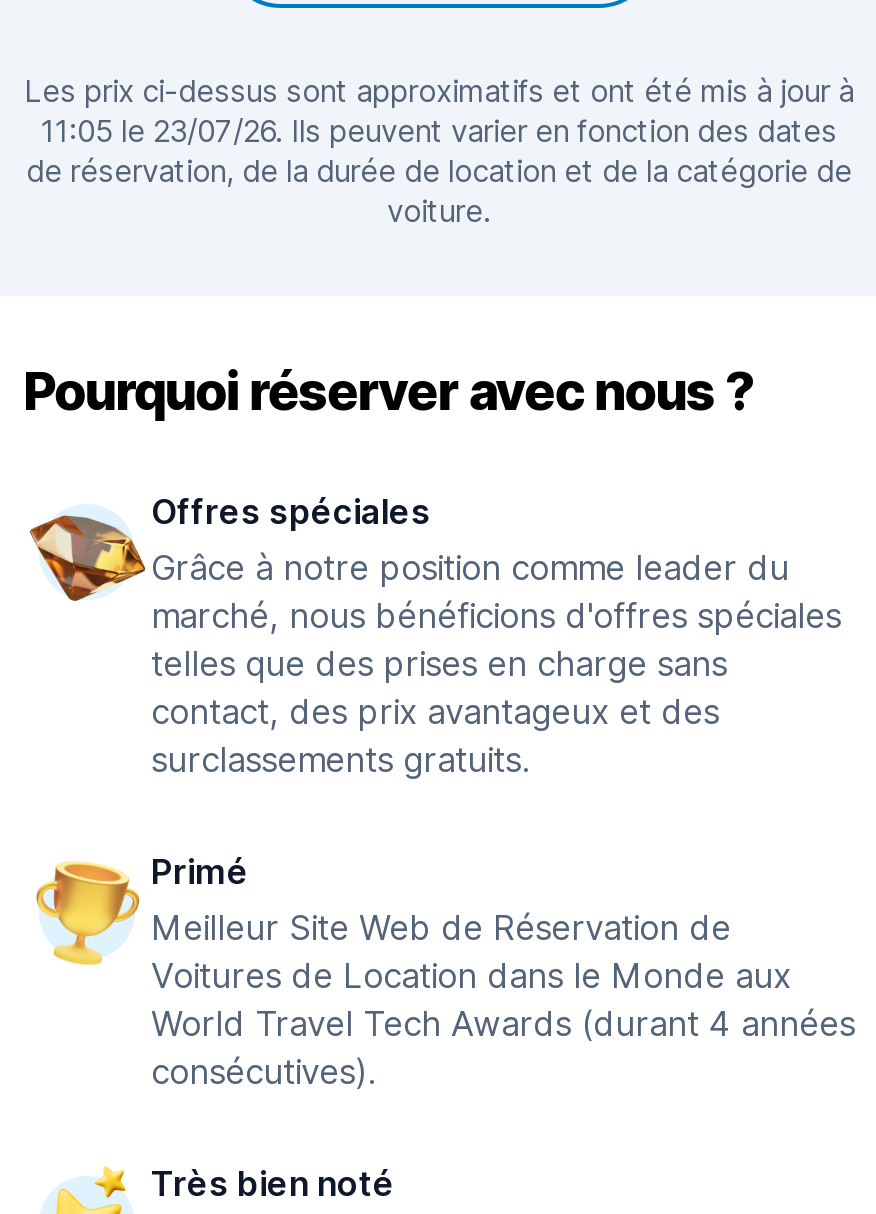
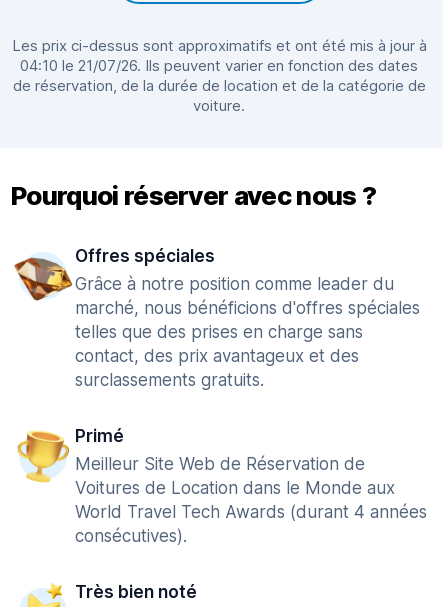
- 11:05 le 23/07/26. Ils peuvent varier en fonction des dates
+ 04:10 le 21/07/26. Ils peuvent varier en fonction des dates
